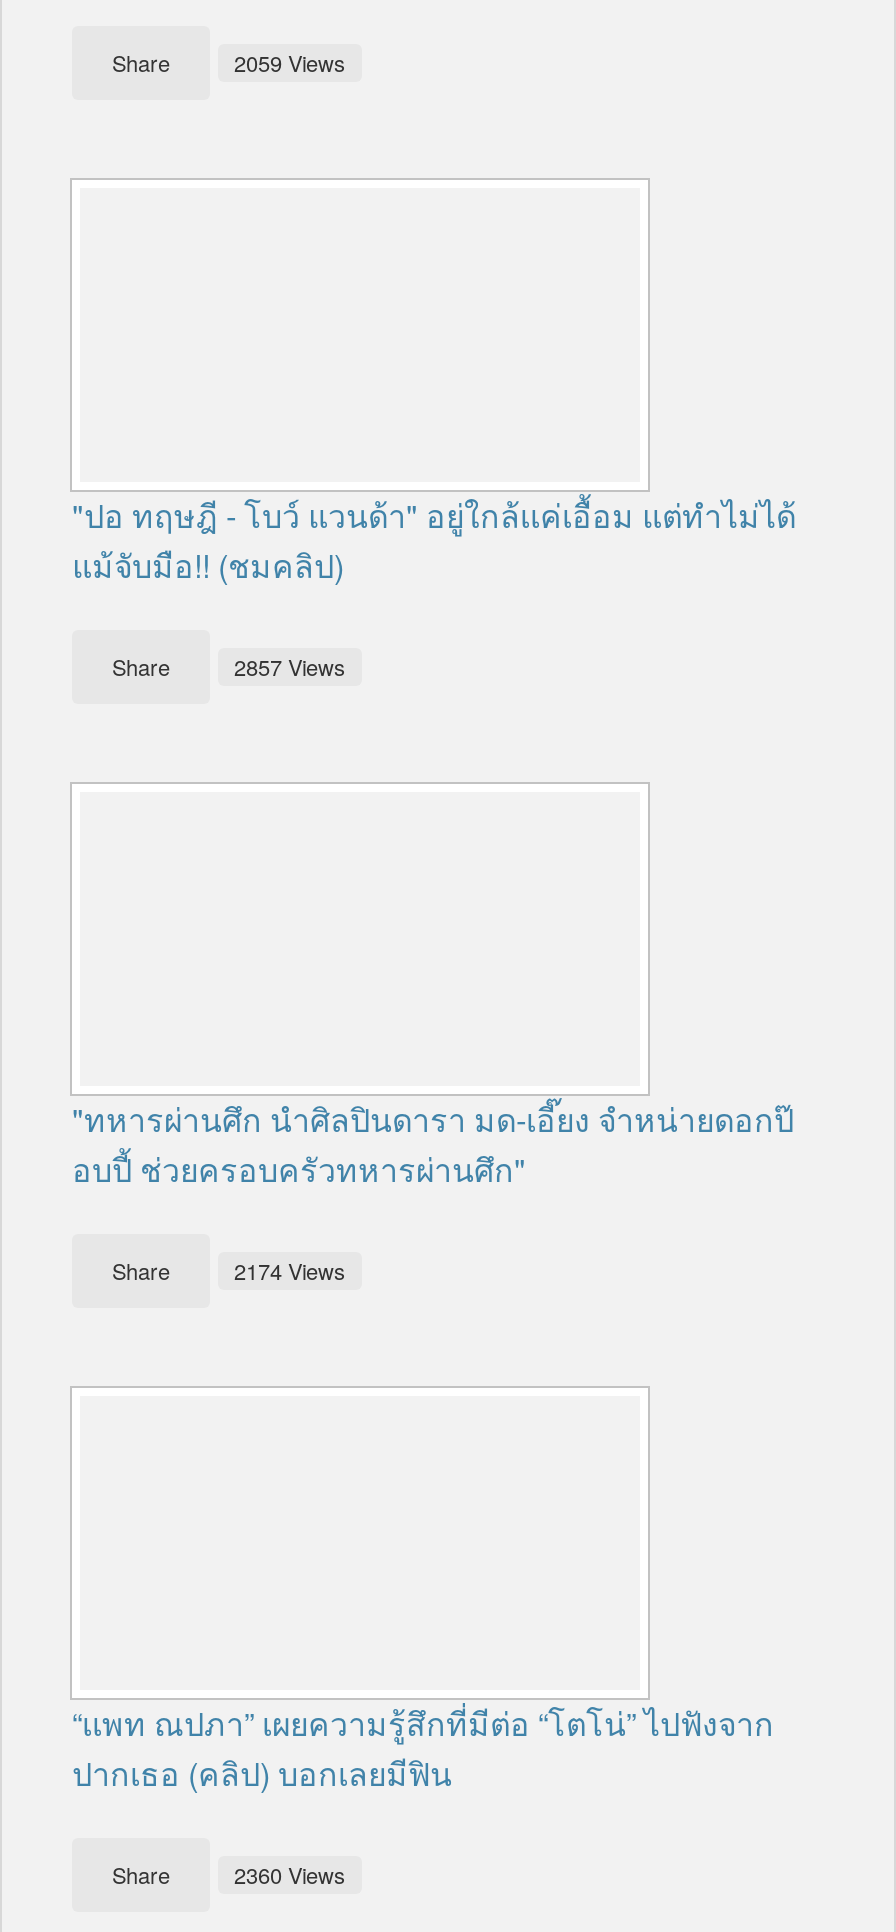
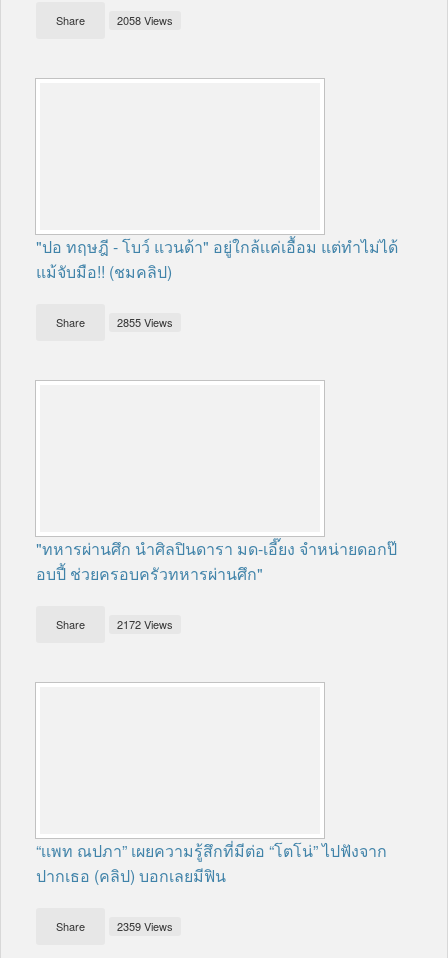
- Share 2059 Views
+ Share 2058 Views

- Share 2857 Views
+ Share 2855 Views

- Share 2174 Views
+ Share 2172 Views

- Share 2360 Views
+ Share 2359 Views
